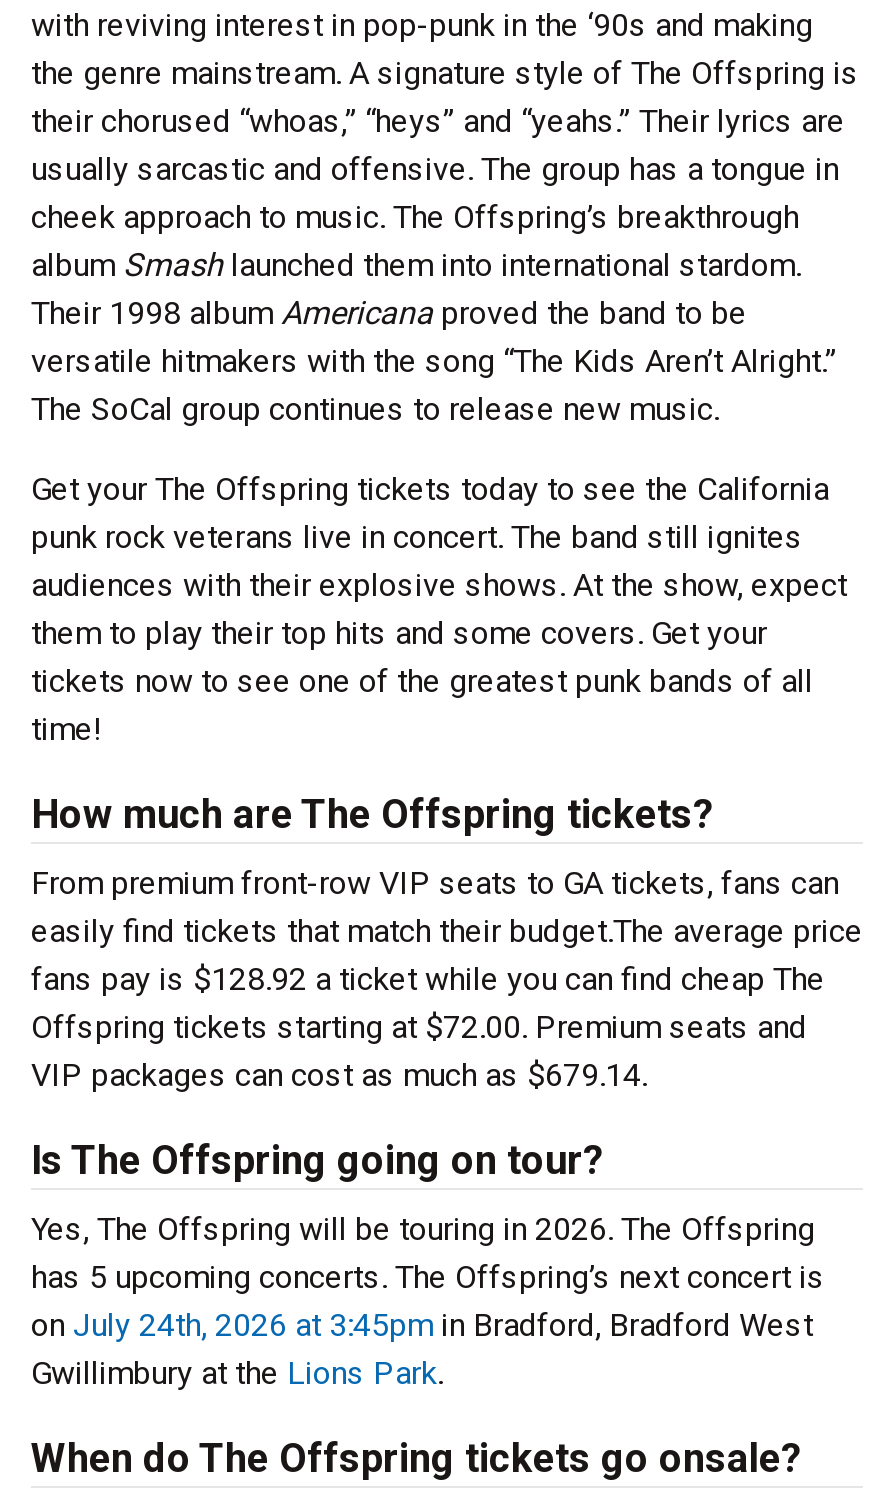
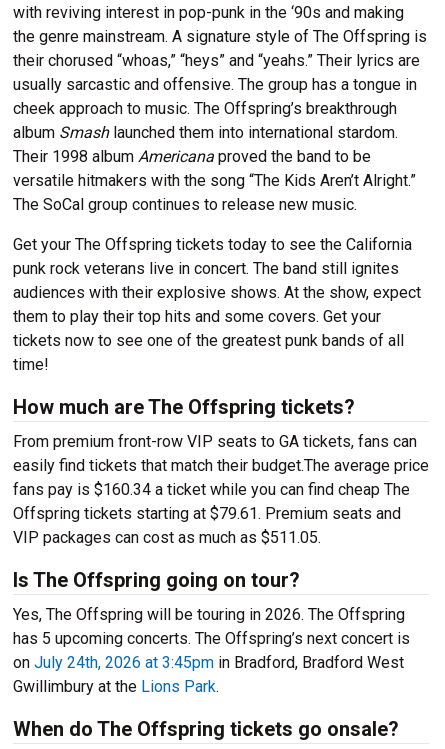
- fans pay is $128.92 a ticket while you can find cheap The
+ fans pay is $160.34 a ticket while you can find cheap The

- Offspring tickets starting at $72.00. Premium seats and
+ Offspring tickets starting at $79.61. Premium seats and

- VIP packages can cost as much as $679.14.
+ VIP packages can cost as much as $511.05.
